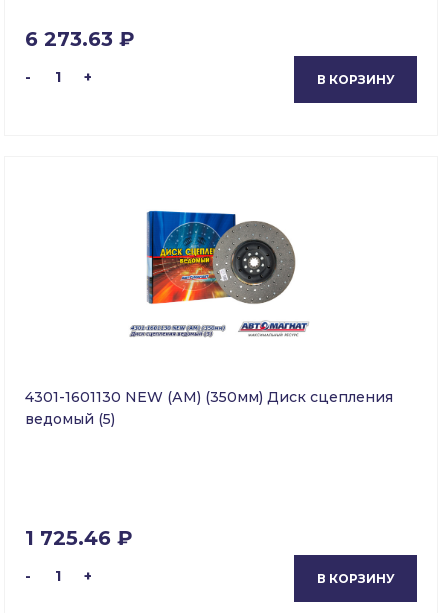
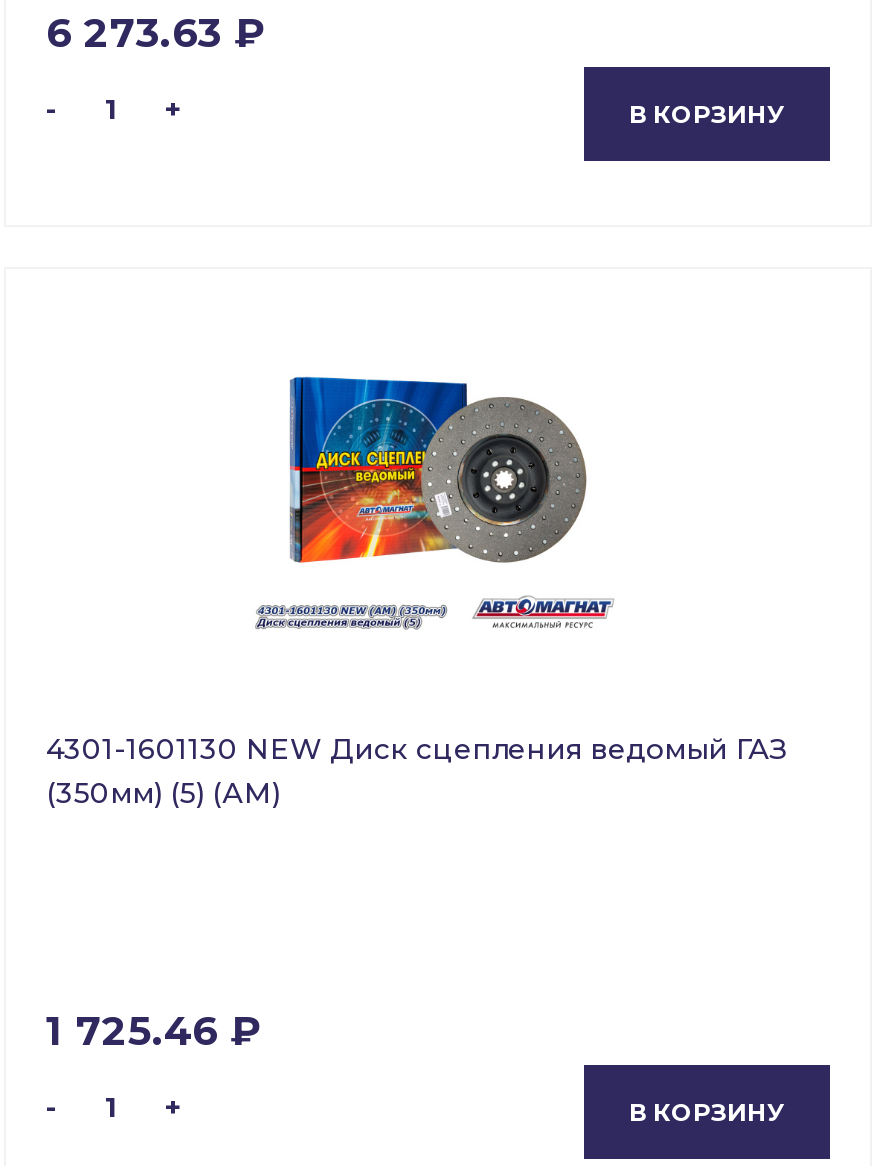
- 4301-1601130 NEW (АМ) (350мм) Диск сцепления
- ведомый (5)
+ 4301-1601130 NEW Диск сцепления ведомый ГАЗ
+ (350мм) (5) (АМ)
